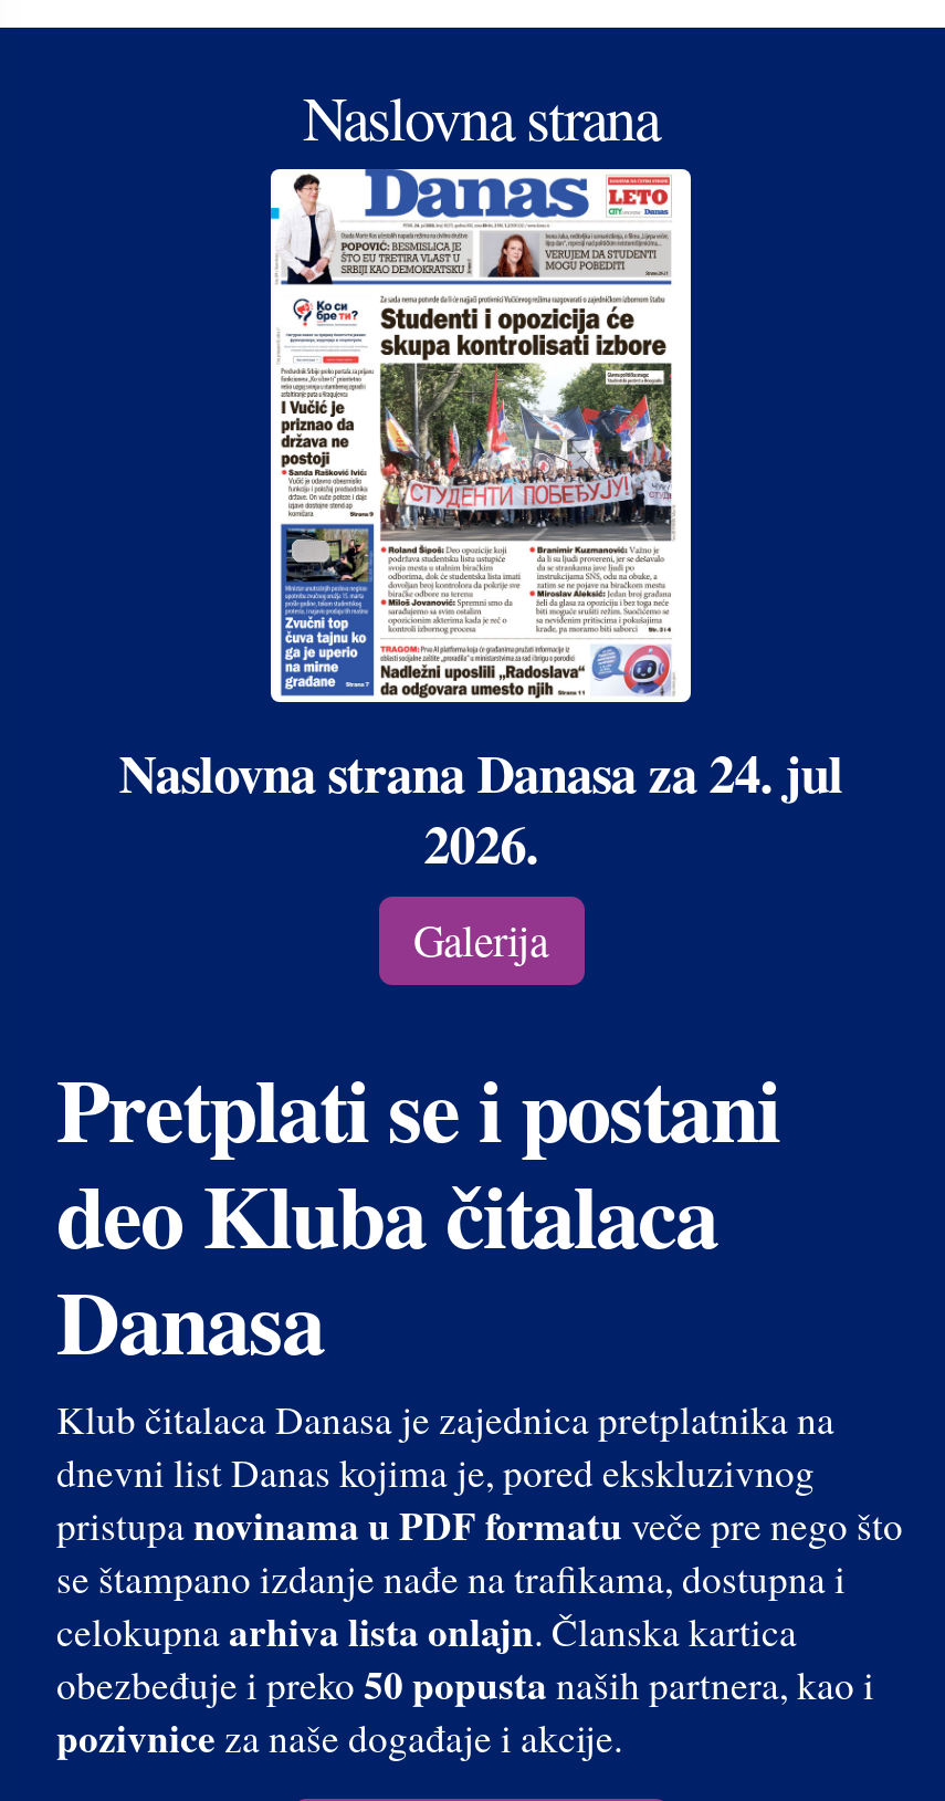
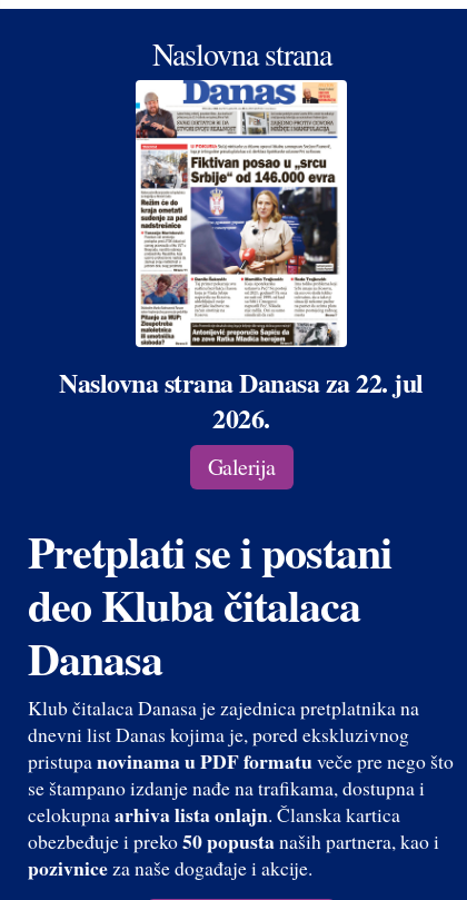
- [image]
- Naslovna strana Danasa za 24. jul
+ [image]
+ Naslovna strana Danasa za 22. jul
